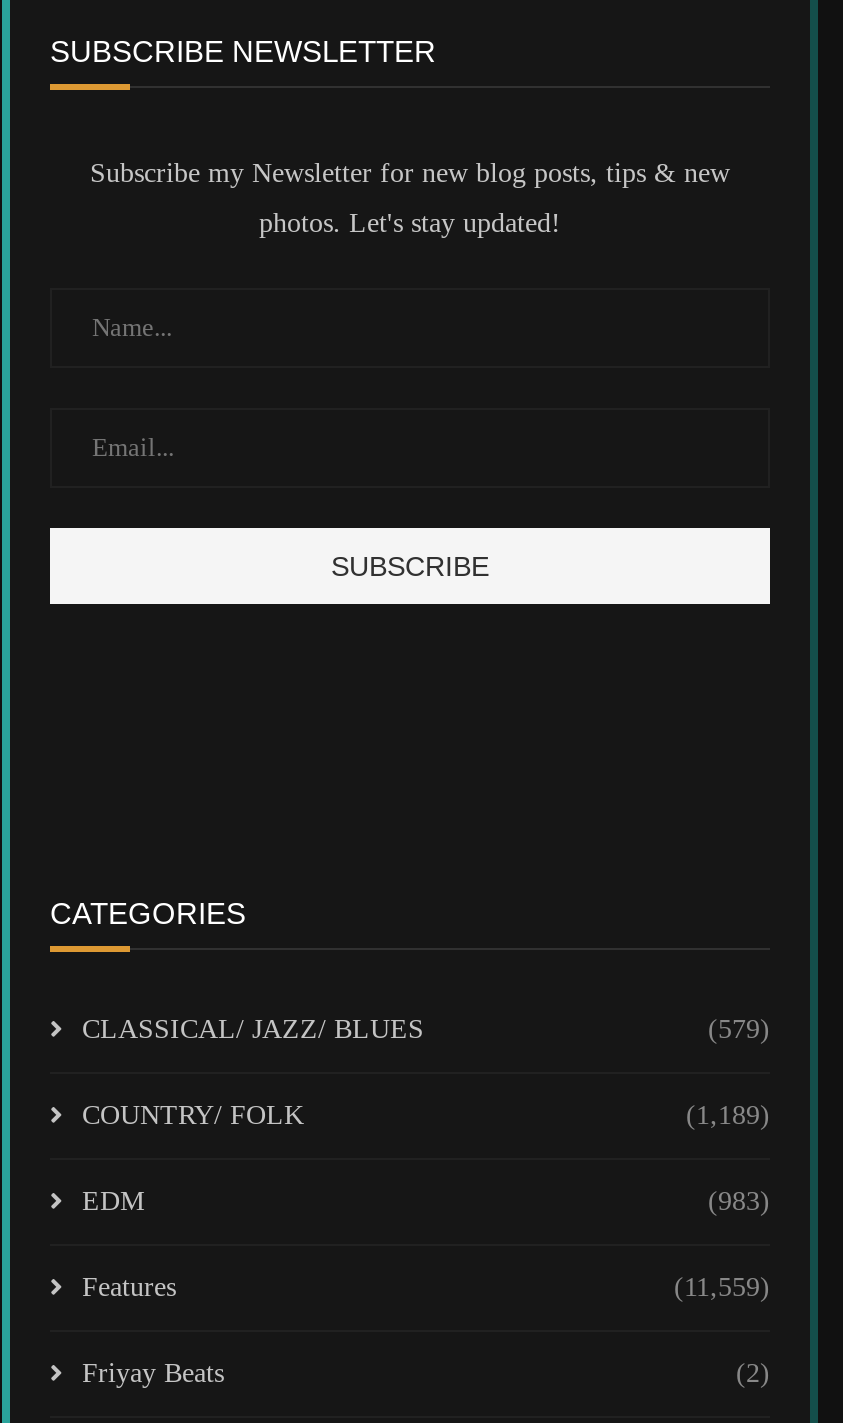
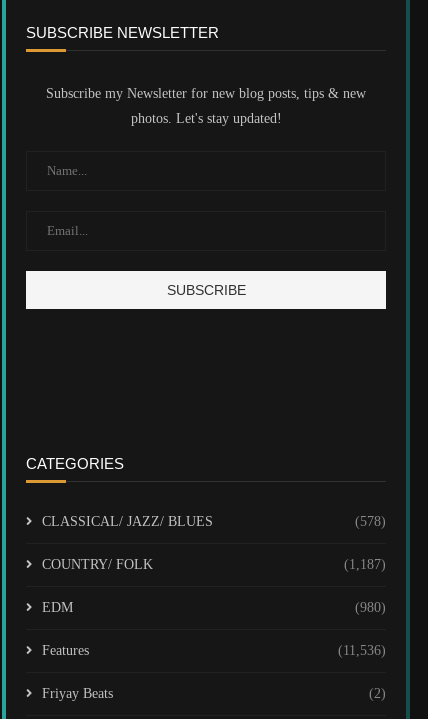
- (579)
+ (578)

- (1,189)
+ (1,187)

- (983)
+ (980)

- (11,559)
+ (11,536)
